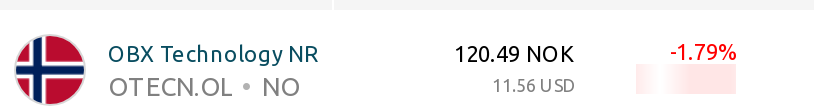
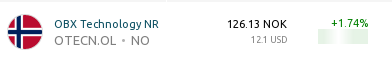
- 120.49 NOK
+ 126.13 NOK

- -1.79
+ +1.74

- 11.56 USD
+ 12.1 USD
